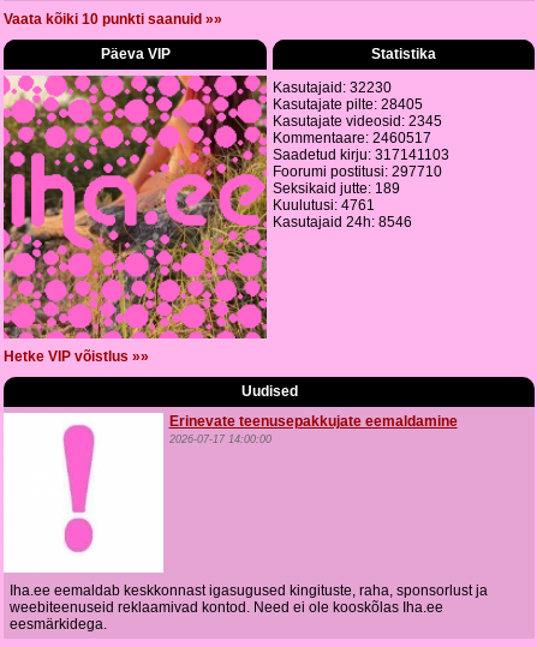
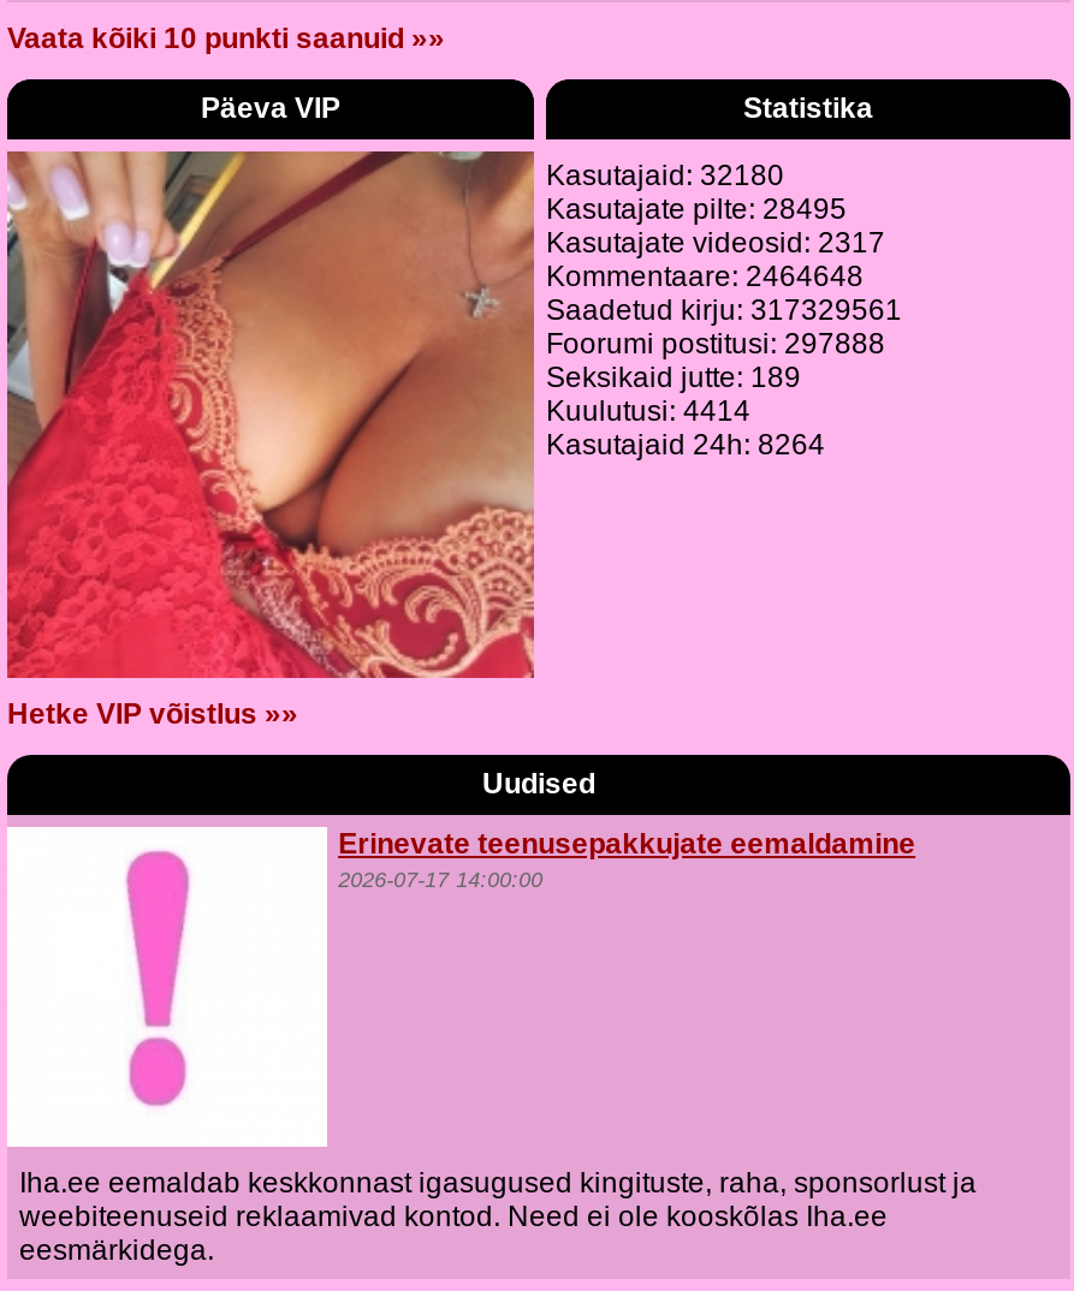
- [image]
- Kasutajaid: 32230
+ [image]
+ Kasutajaid: 32180

- Kasutajate pilte: 28405
+ Kasutajate pilte: 28495

- Kasutajate videosid: 2345
+ Kasutajate videosid: 2317

- Kommentaare: 2460517
+ Kommentaare: 2464648

- Saadetud kirju: 317141103
+ Saadetud kirju: 317329561

- Foorumi postitusi: 297710
+ Foorumi postitusi: 297888

- Kuulutusi: 4761
+ Kuulutusi: 4414

- Kasutajaid 24h: 8546
+ Kasutajaid 24h: 8264
